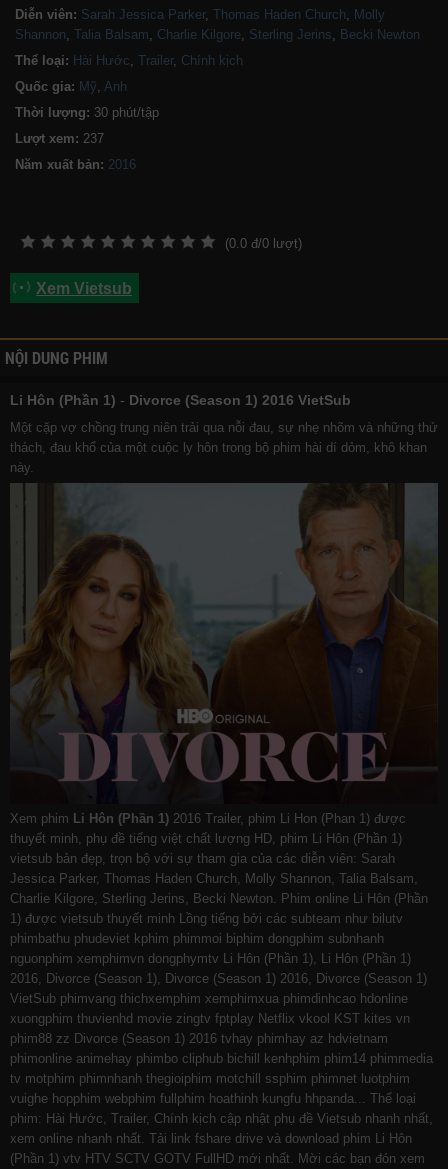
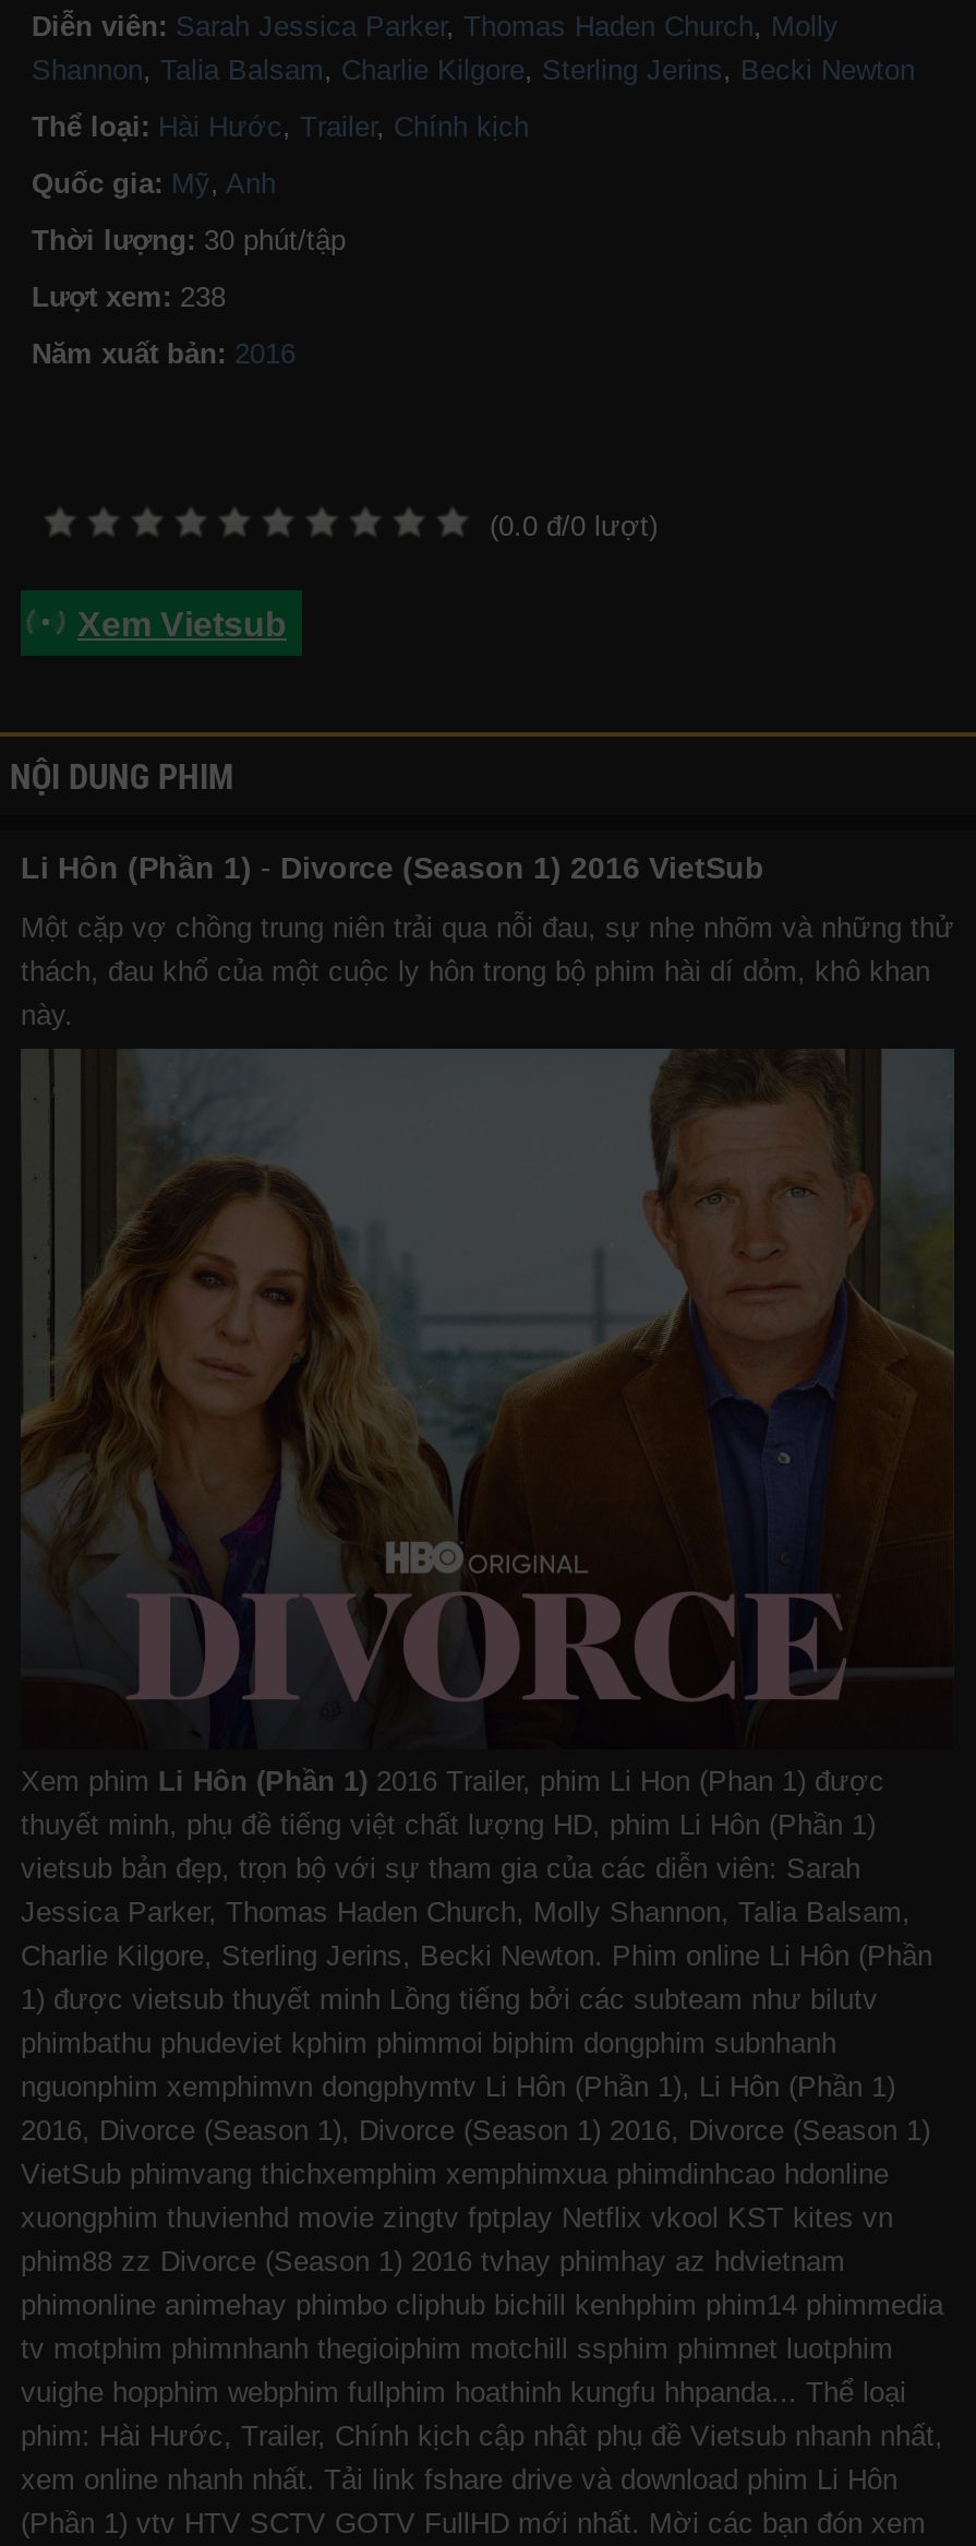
- Lượt xem: 237
+ Lượt xem: 238
